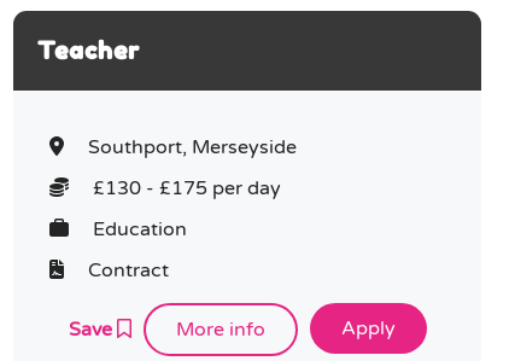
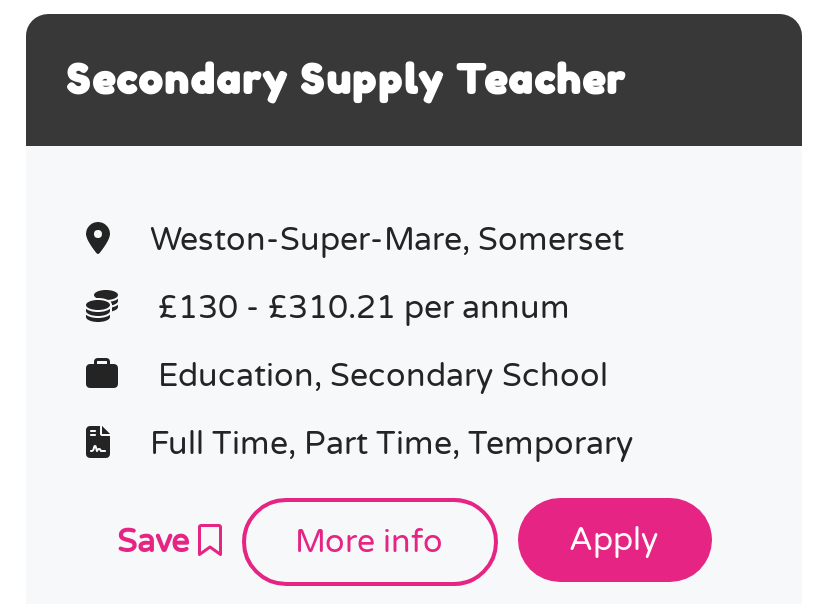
- Teacher
+ Secondary Supply Teacher

- Southport, Merseyside
+ Weston-Super-Mare, Somerset

- £130 - £175 per day
+ £130 - £310.21 per annum

- Education
+ Education, Secondary School

- Contract
+ Full Time, Part Time, Temporary
